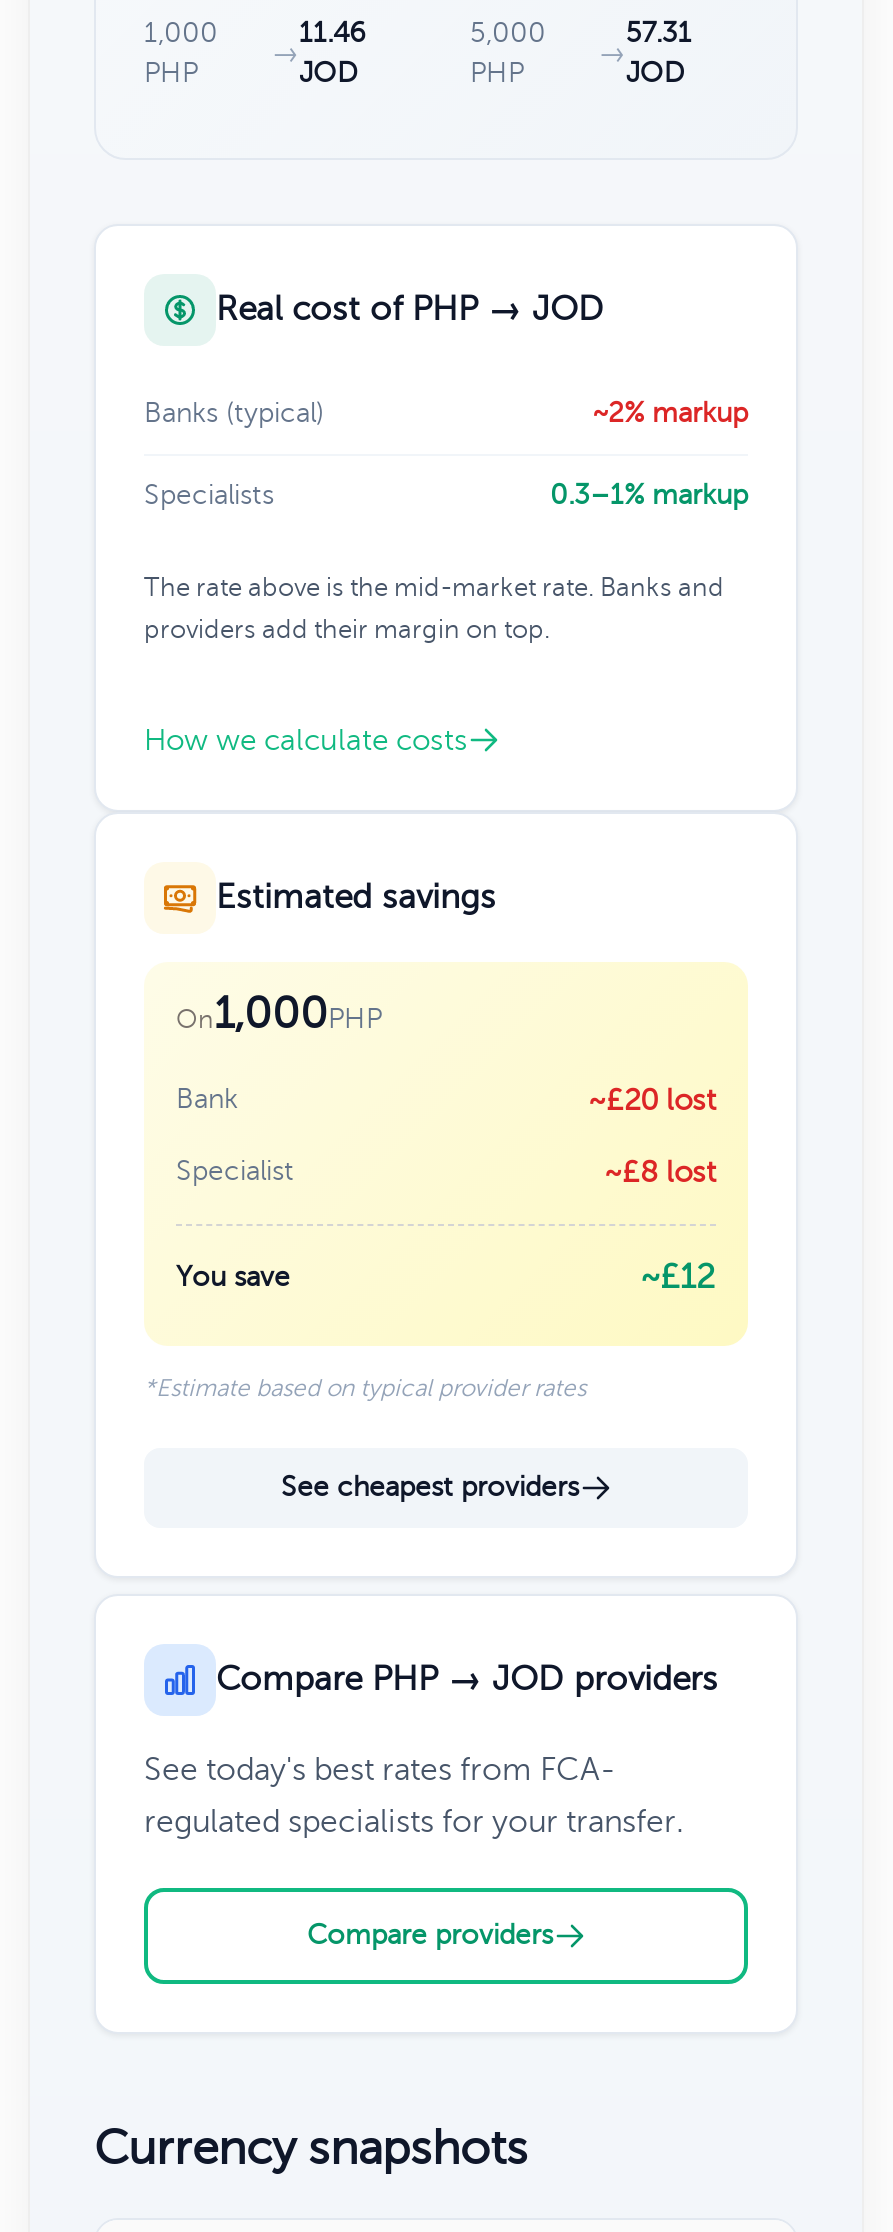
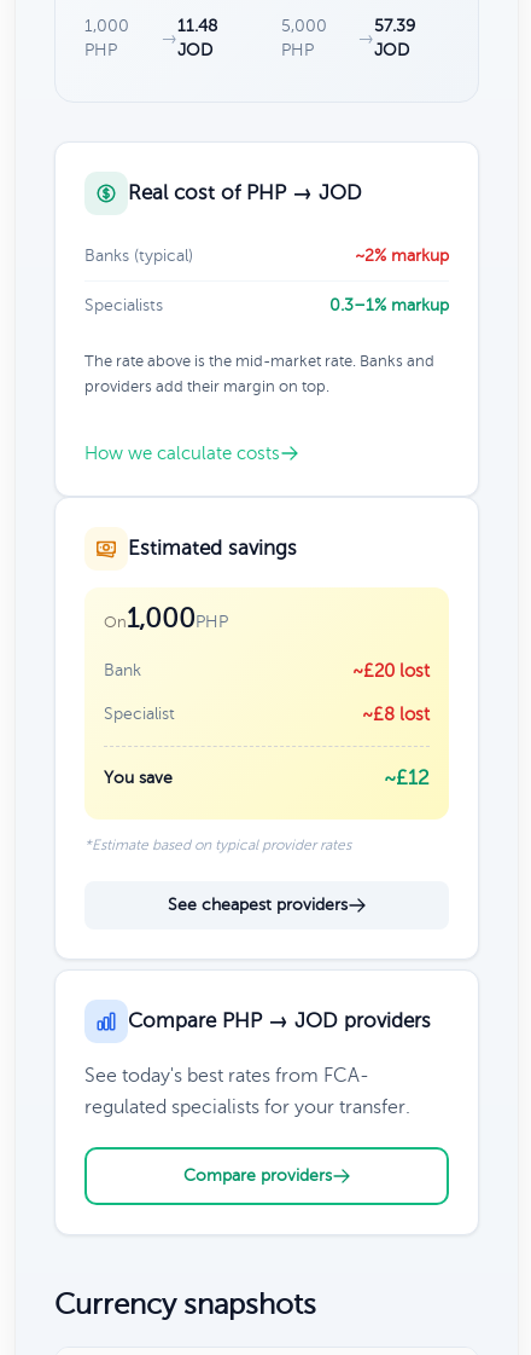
- 11.46
+ 11.48

- 57.31
+ 57.39
